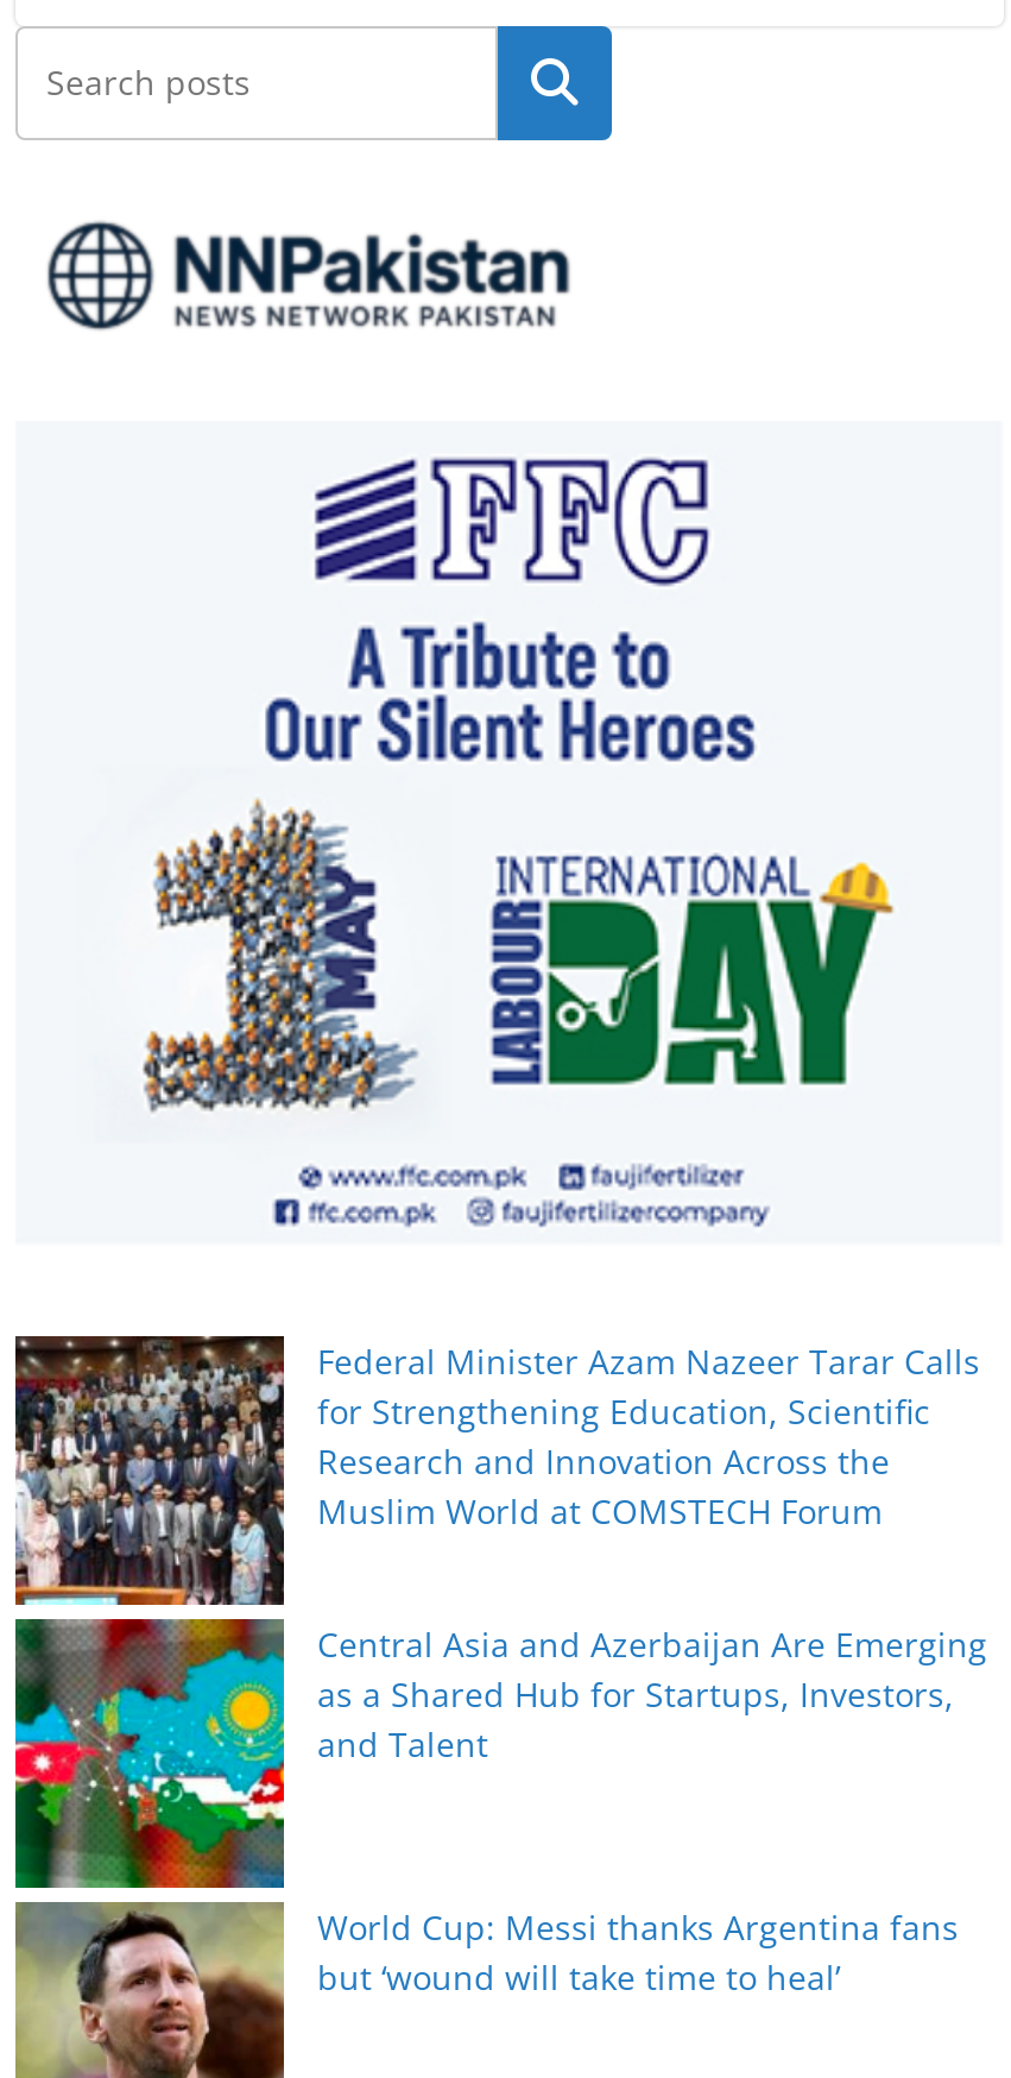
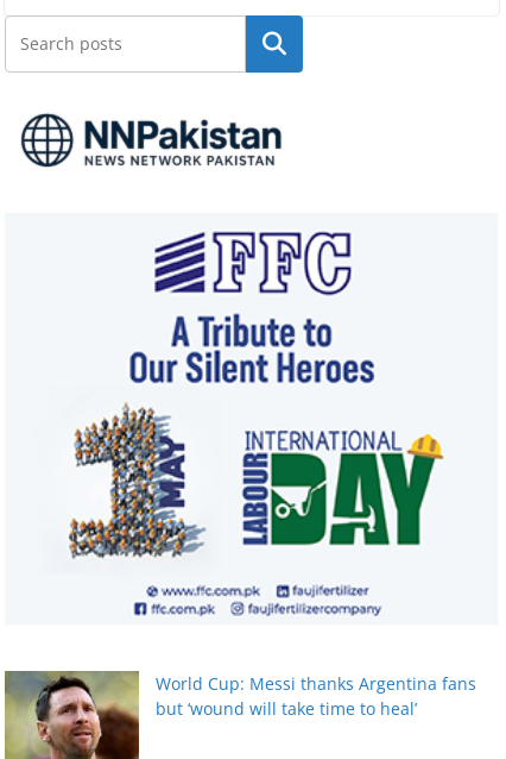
- [image]
- Federal Minister Azam Nazeer Tarar Calls
- for Strengthening Education, Scientific
- Research and Innovation Across the
- Muslim World at COMSTECH Forum
- Central Asia and Azerbaijan Are Emerging
- as a Shared Hub for Startups, Investors,
- and Talent
